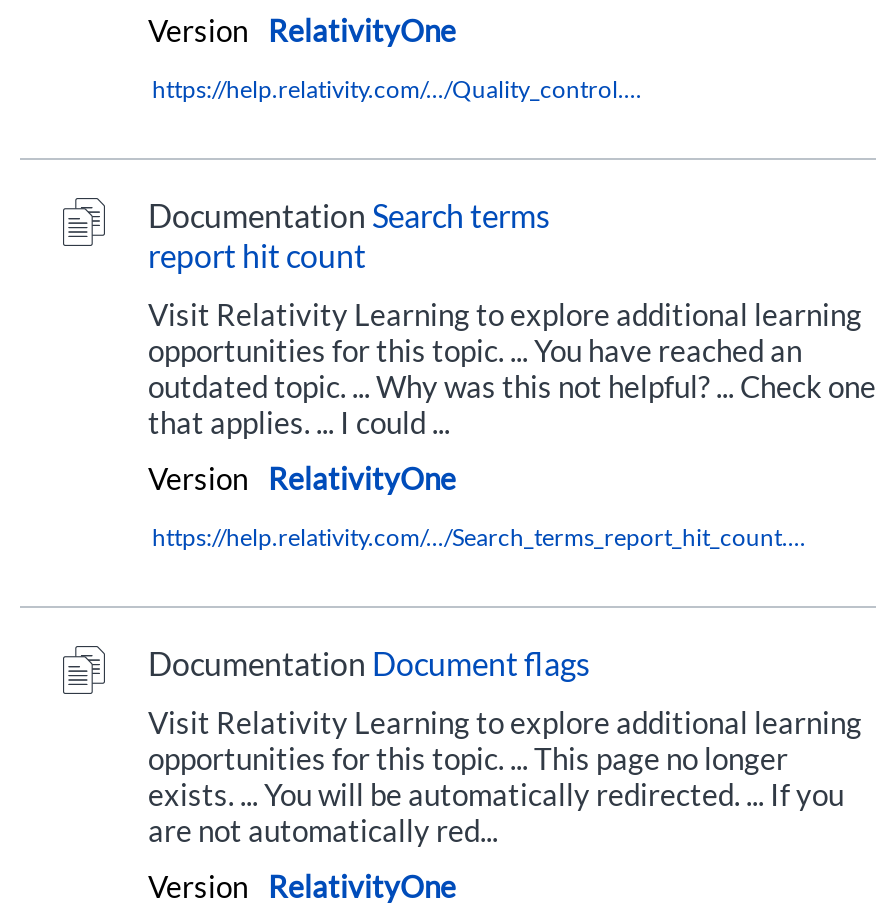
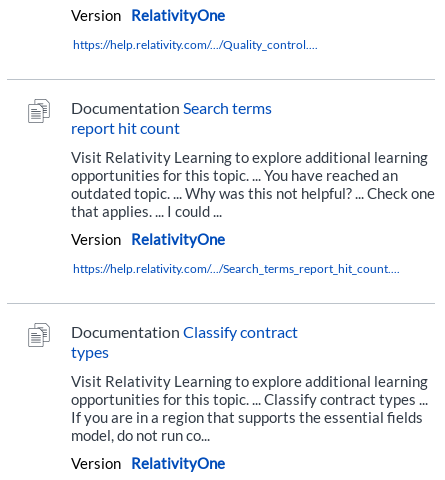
- Documentation Document flags
+ Documentation Classify contract
+ types

- opportunities for this topic. ... This page no longer
- exists. ... You will be automatically redirected. ... If you
- are not automatically red...
+ opportunities for this topic. ... Classify contract types ...
+ If you are in a region that supports the essential fields
+ model, do not run co...
